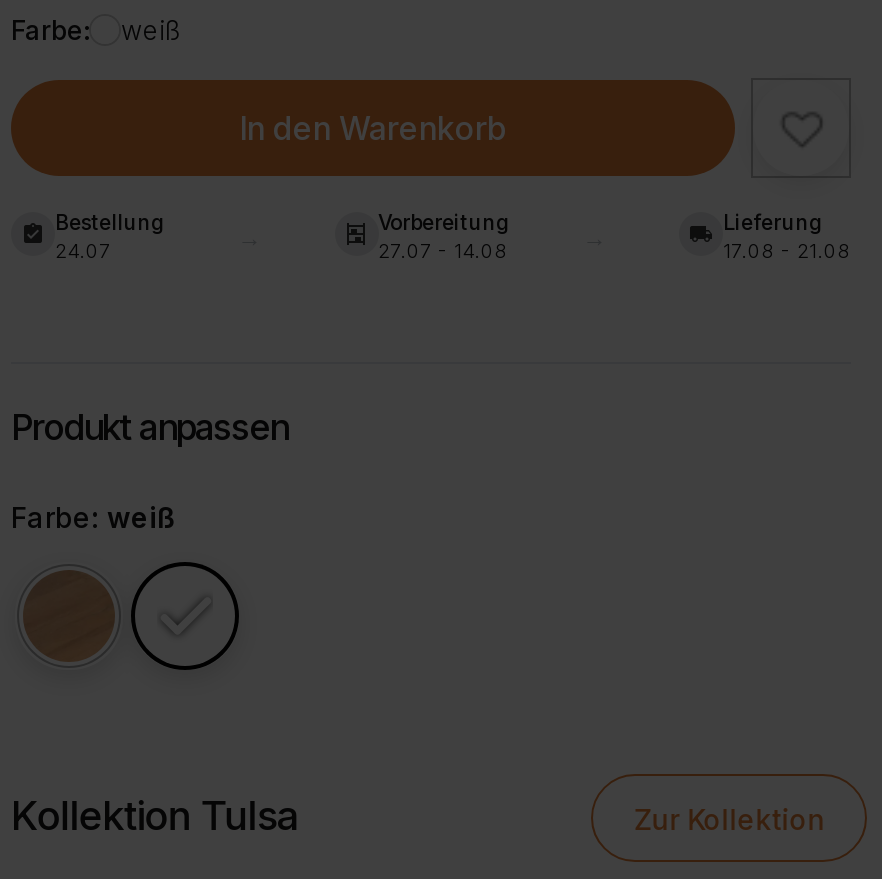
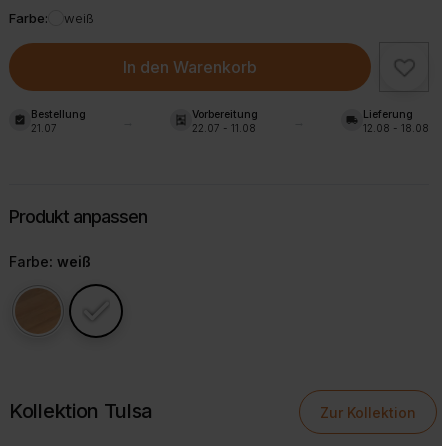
- 24.07
+ 21.07

- 27.07 - 14.08
+ 22.07 - 11.08

- 17.08 - 21.08
+ 12.08 - 18.08
